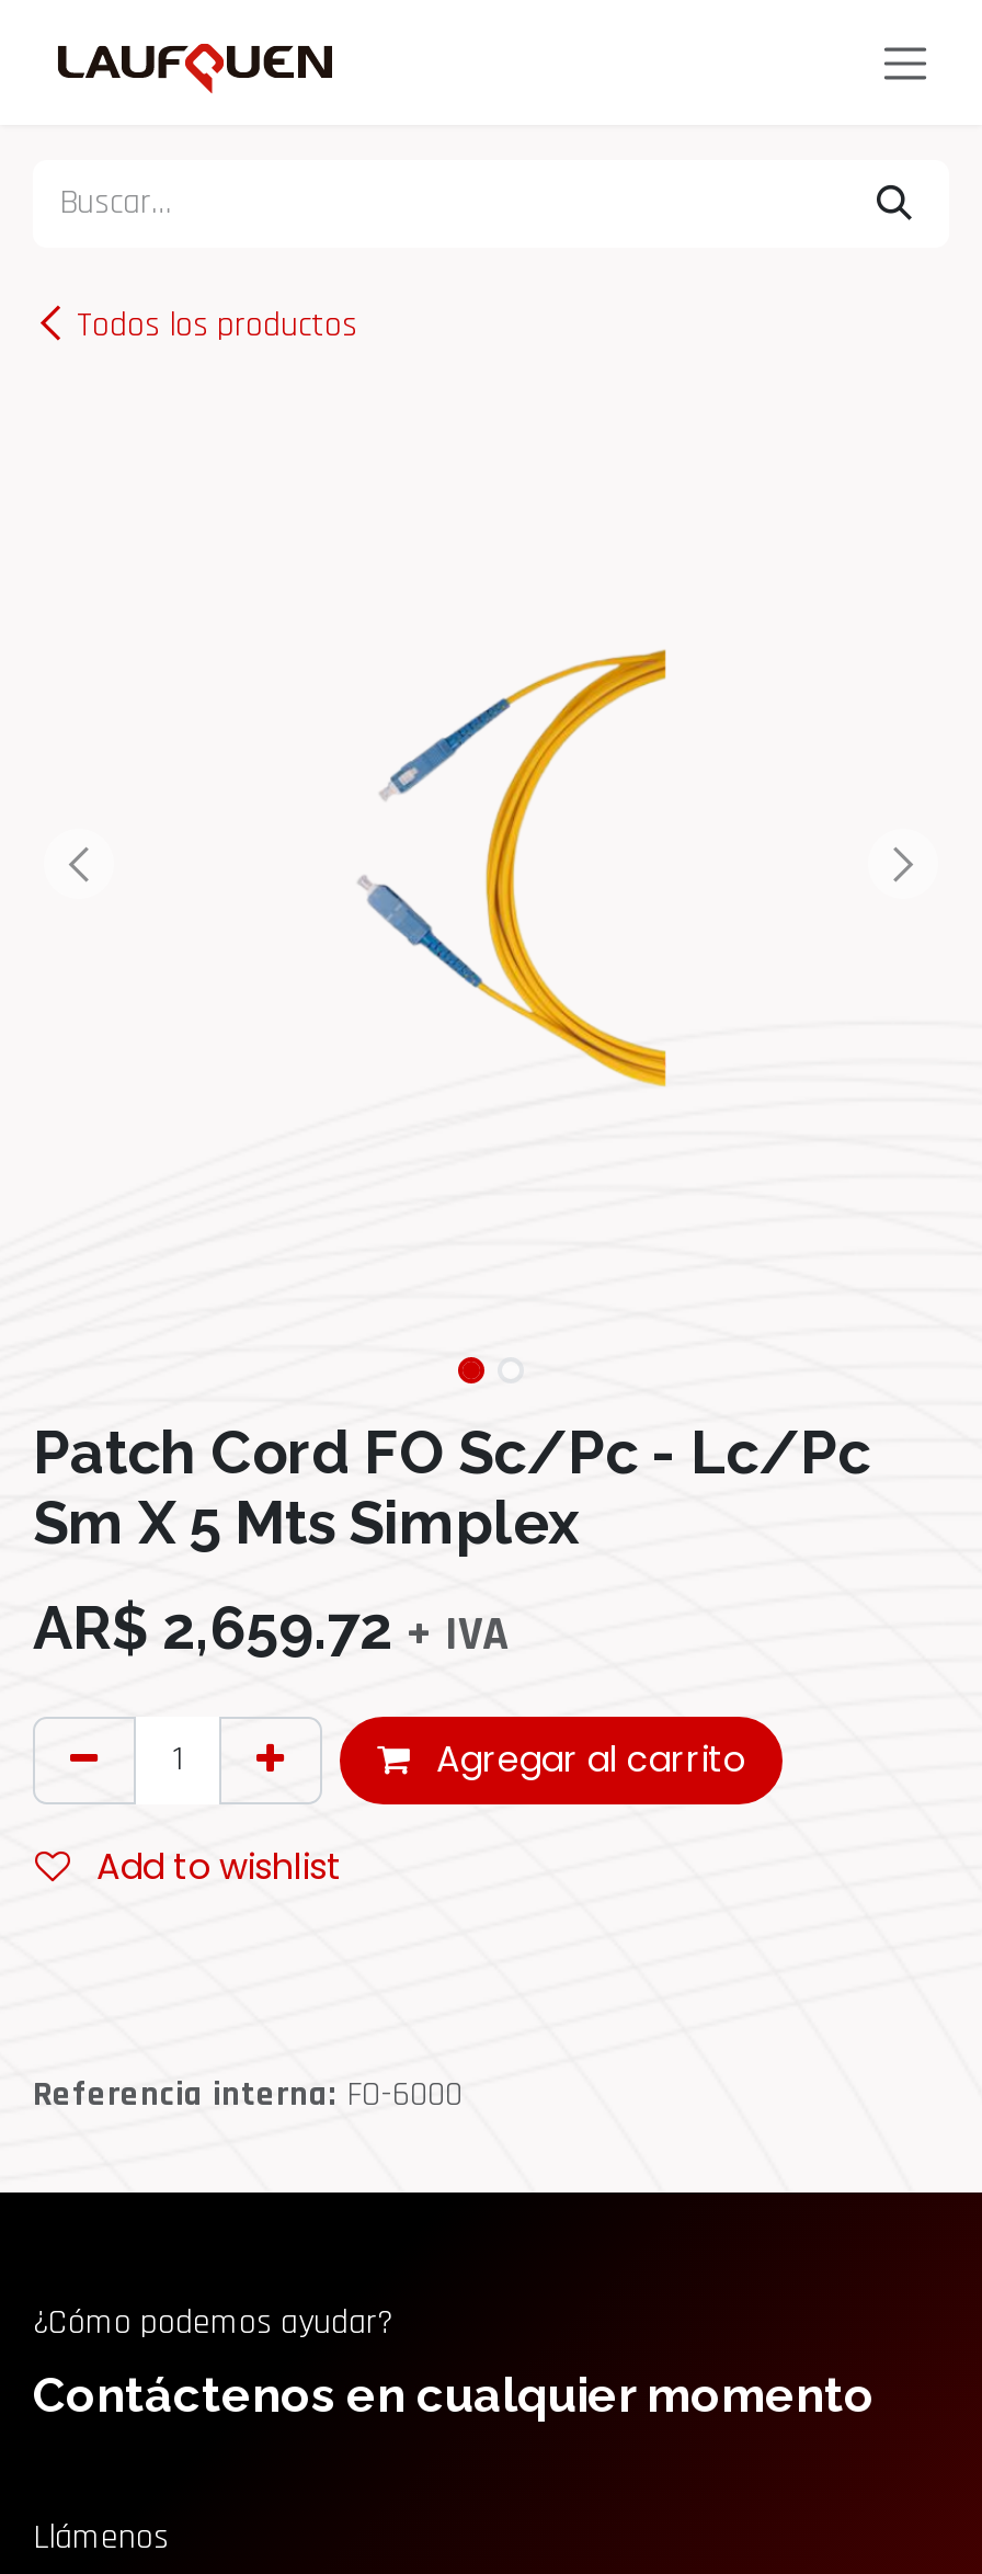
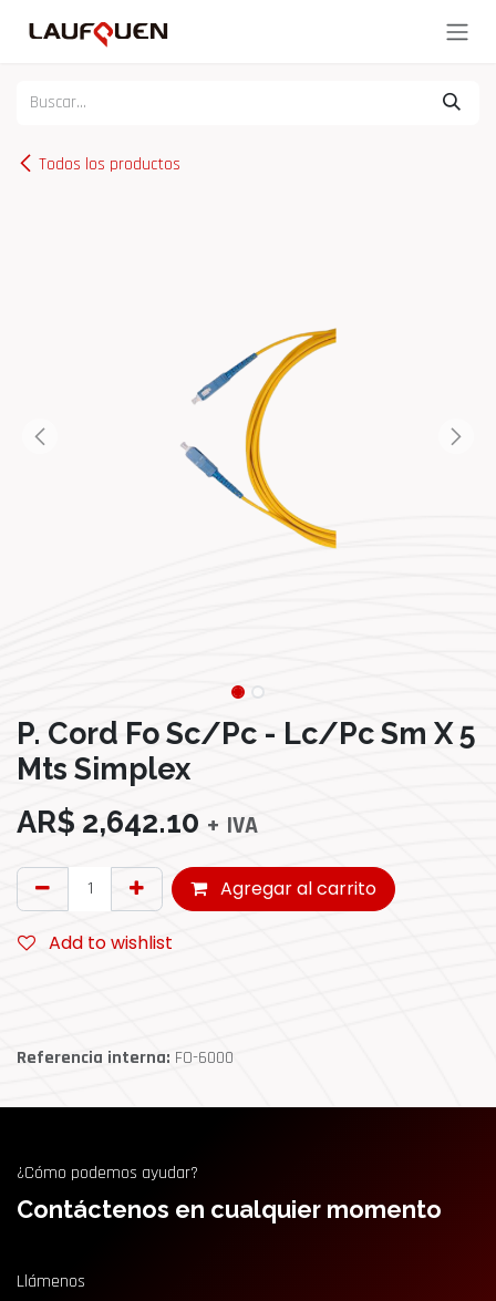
- Patch Cord FO Sc/Pc - Lc/Pc
- Sm X 5 Mts Simplex
+ P. Cord Fo Sc/Pc - Lc/Pc Sm X 5
+ Mts Simplex

- AR$2,659.72 + IVA
+ AR$2,642.10 + IVA
